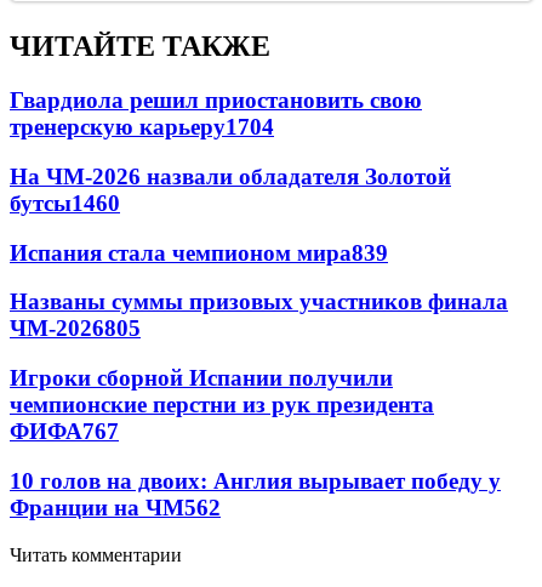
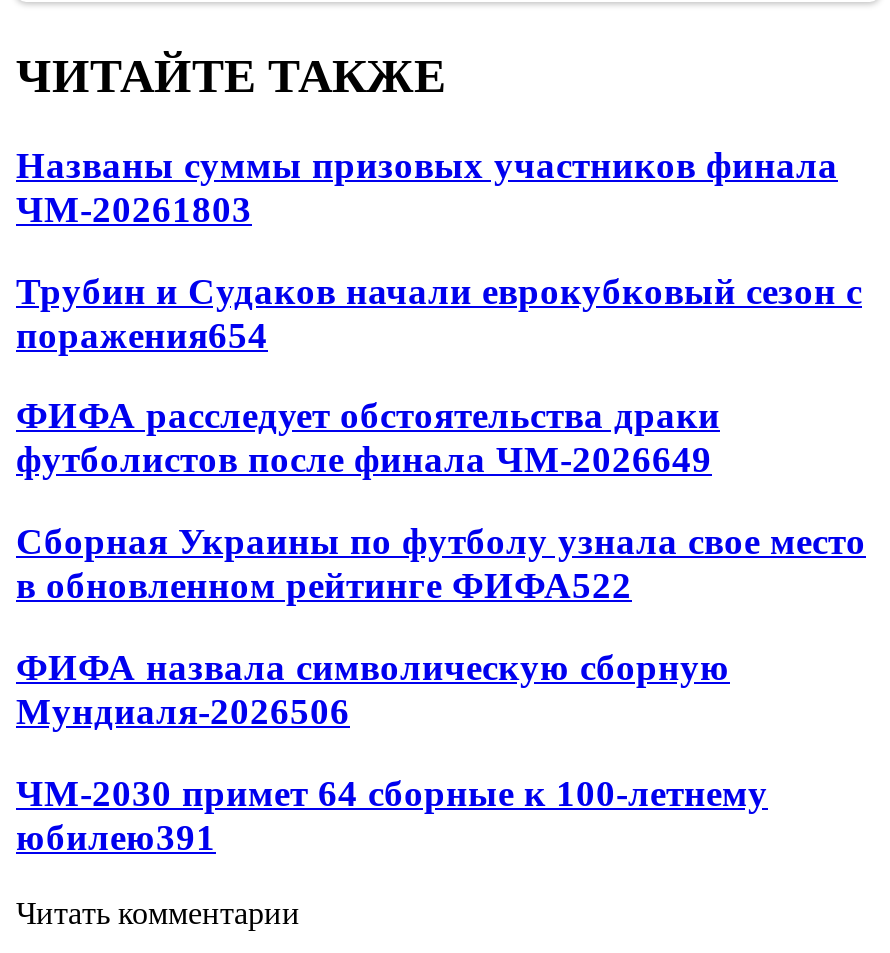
- Гвардиола решил приостановить свою
- тренерскую карьеру1704
- На ЧМ-2026 назвали обладателя Золотой
- бутсы1460
- Испания стала чемпионом мира839

moved up: Названы суммы призовых участников финала

- ЧМ-2026805
- Игроки сборной Испании получили
- чемпионские перстни из рук президента
- ФИФА767
- 10 голов на двоих: Англия вырывает победу у
- Франции на ЧМ562
+ ЧМ-20261803
+ Трубин и Судаков начали еврокубковый сезон с
+ поражения654
+ ФИФА расследует обстоятельства драки
+ футболистов после финала ЧМ-2026649
+ Сборная Украины по футболу узнала свое место
+ в обновленном рейтинге ФИФА522
+ ФИФА назвала символическую сборную
+ Мундиаля-2026506
+ ЧМ-2030 примет 64 сборные к 100-летнему
+ юбилею391
